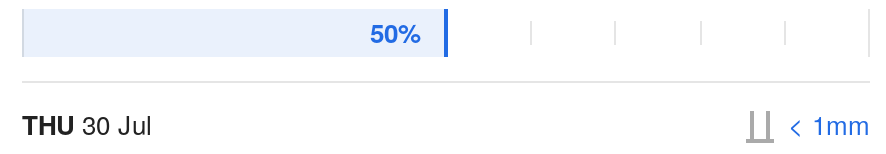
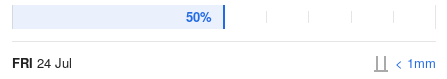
- THU 30 Jul
+ FRI 24 Jul
